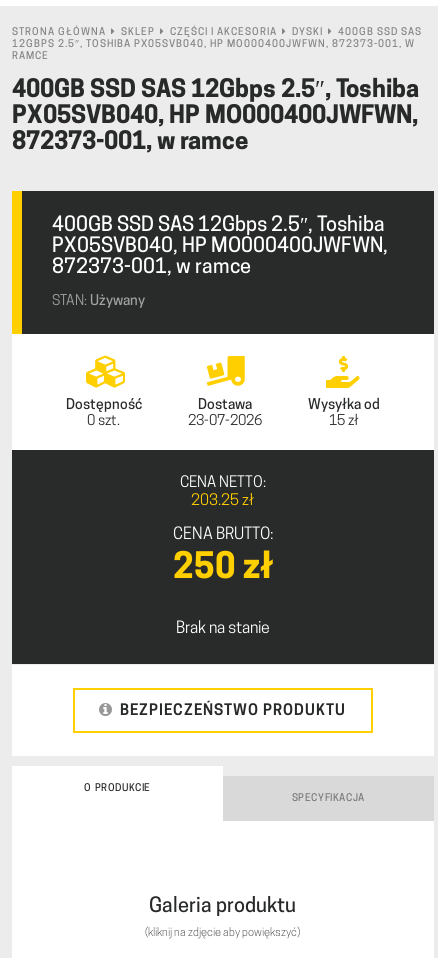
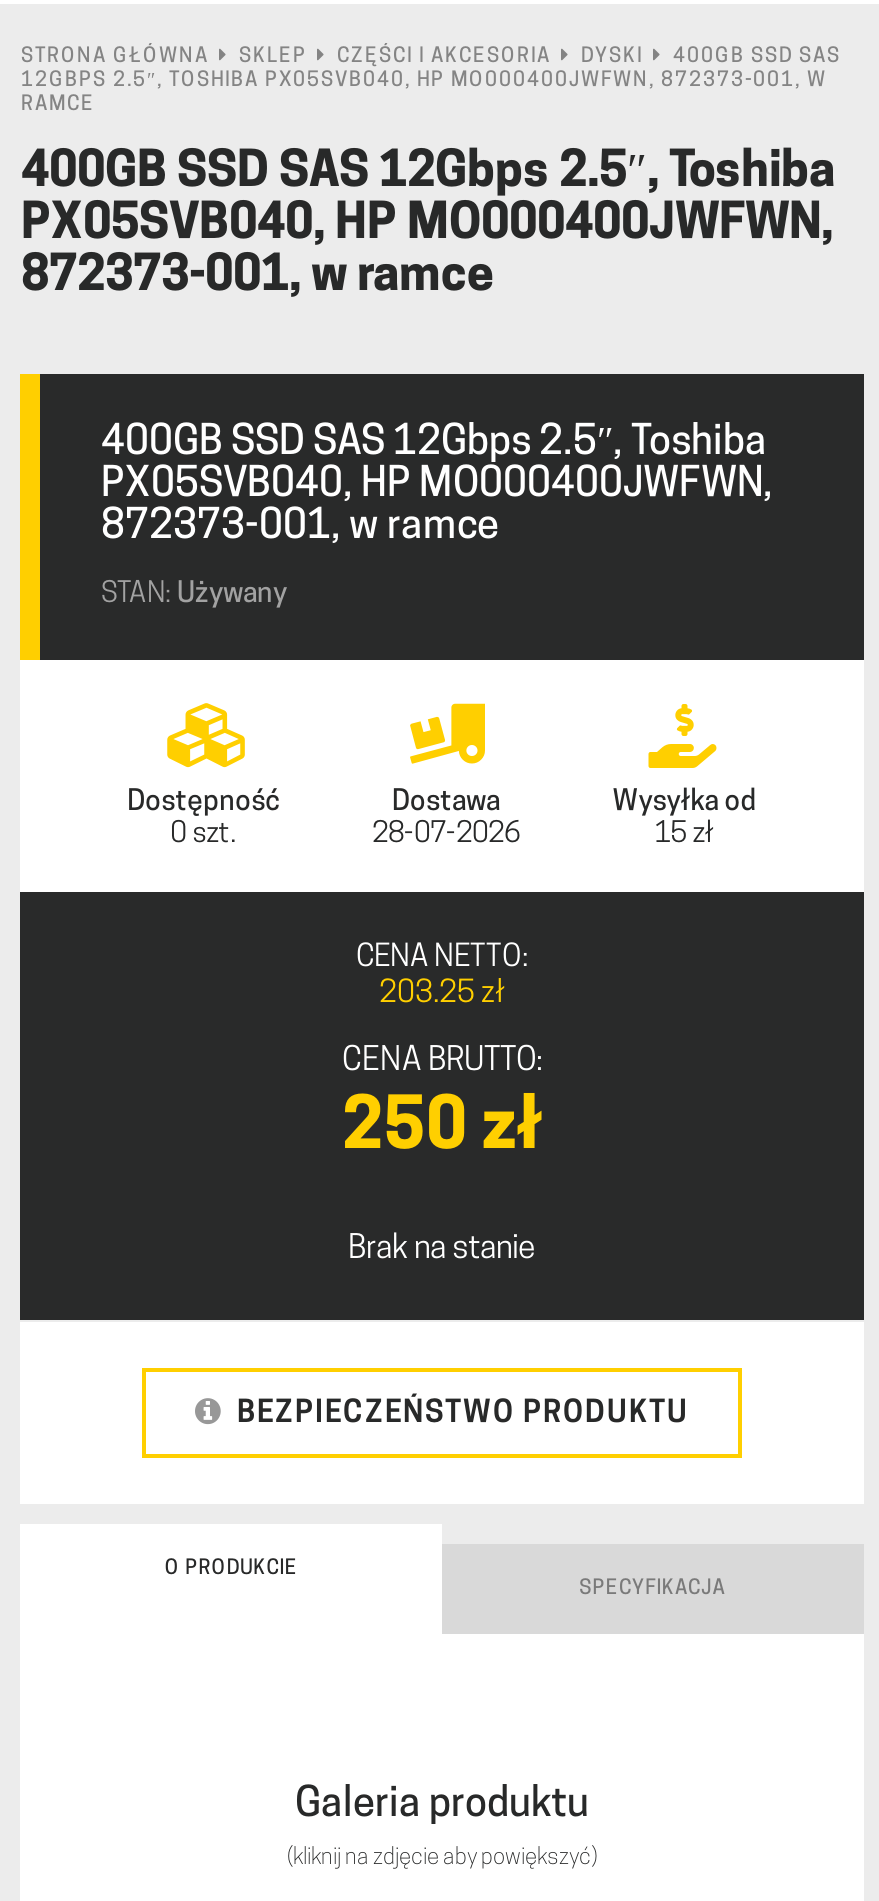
- 23-07-2026
+ 28-07-2026
